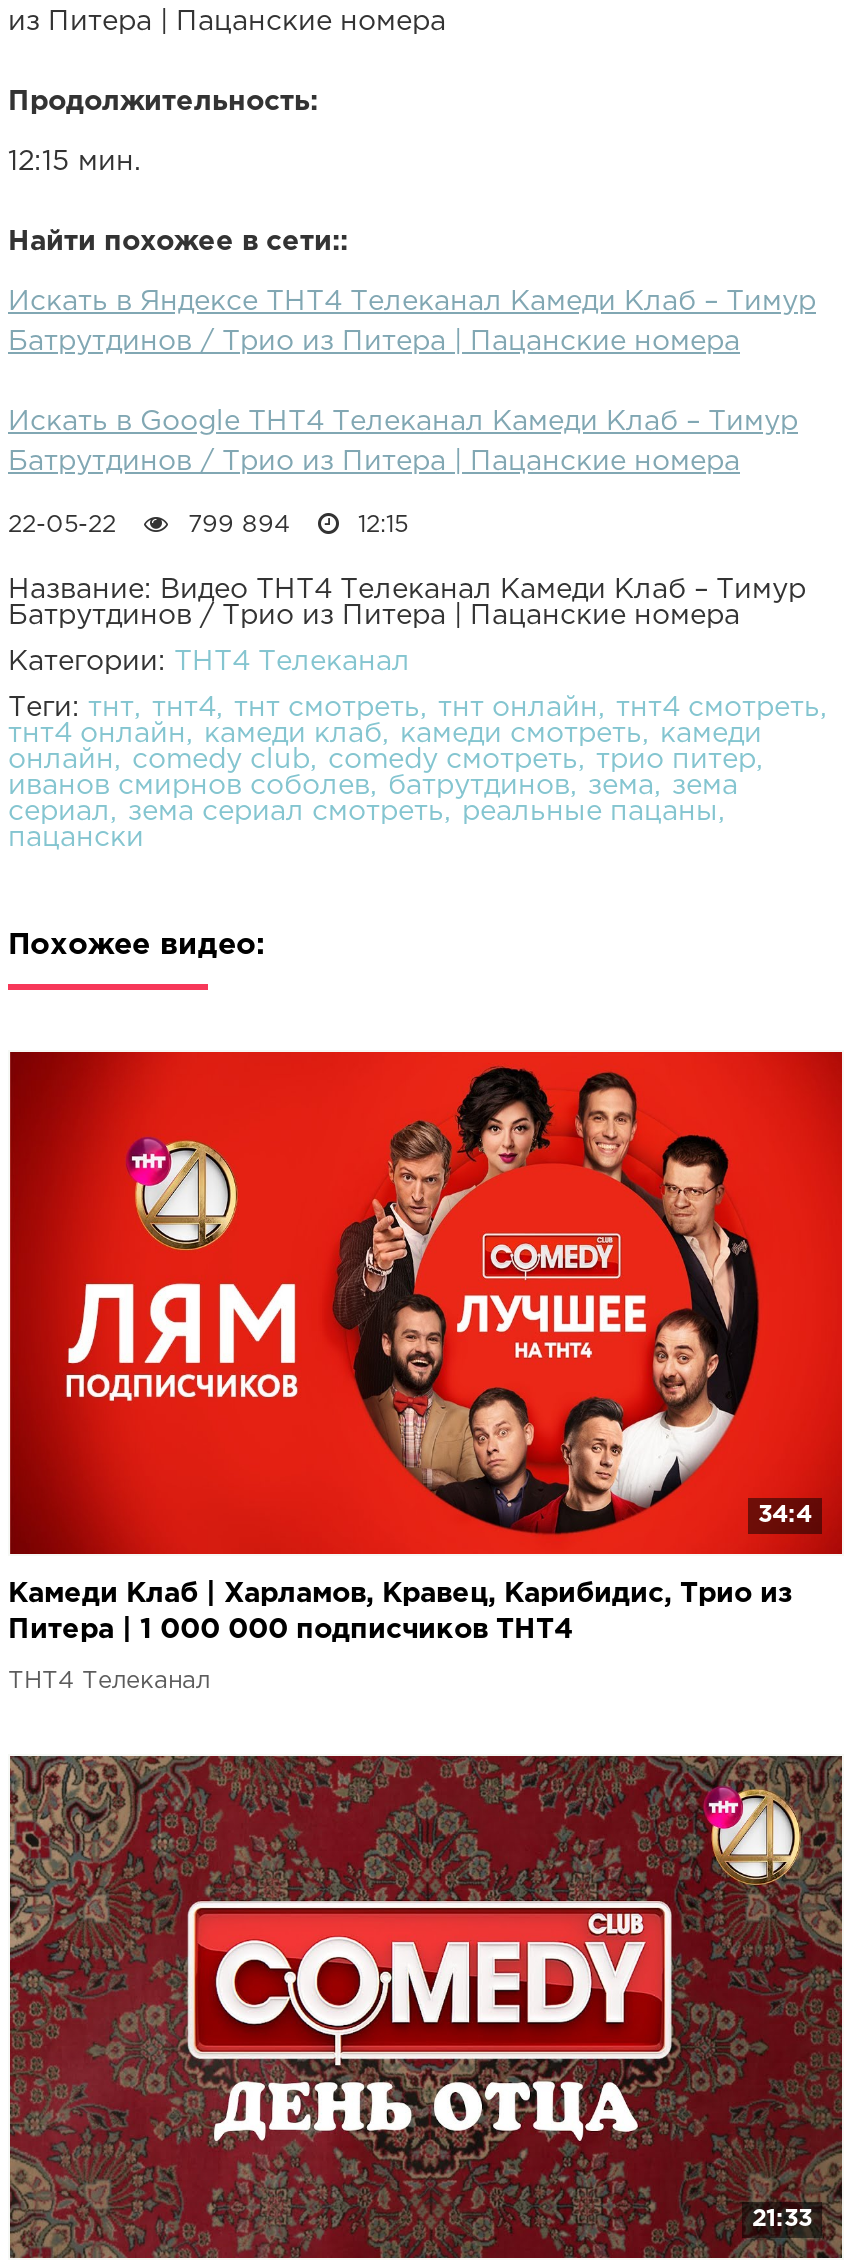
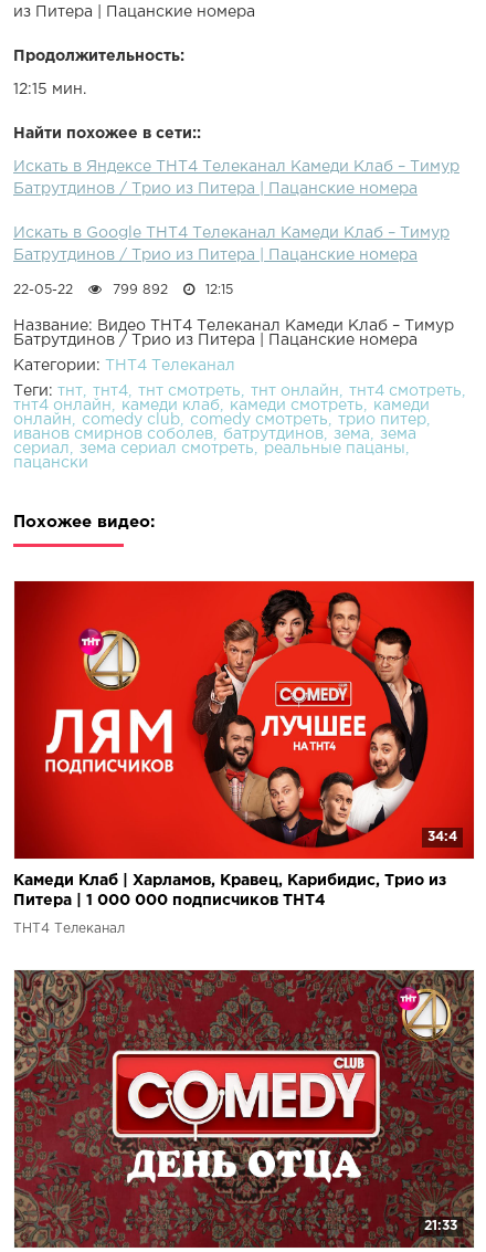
- 799 894
+ 799 892
